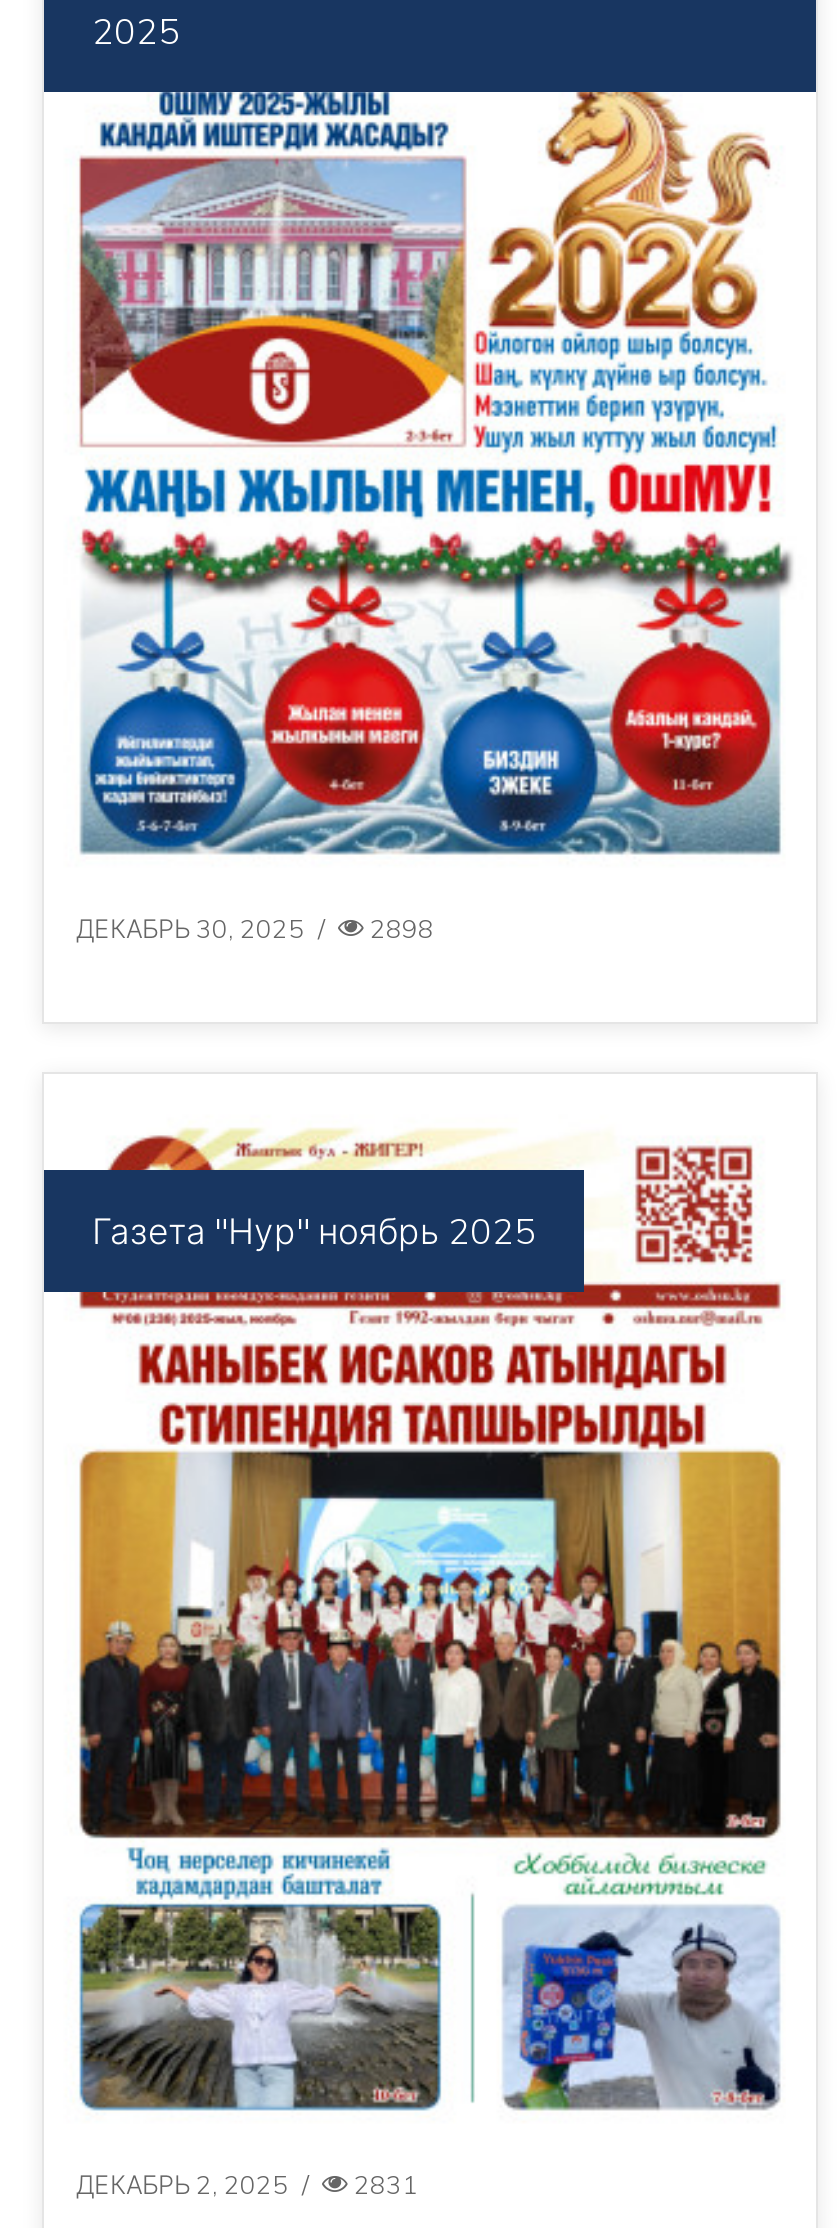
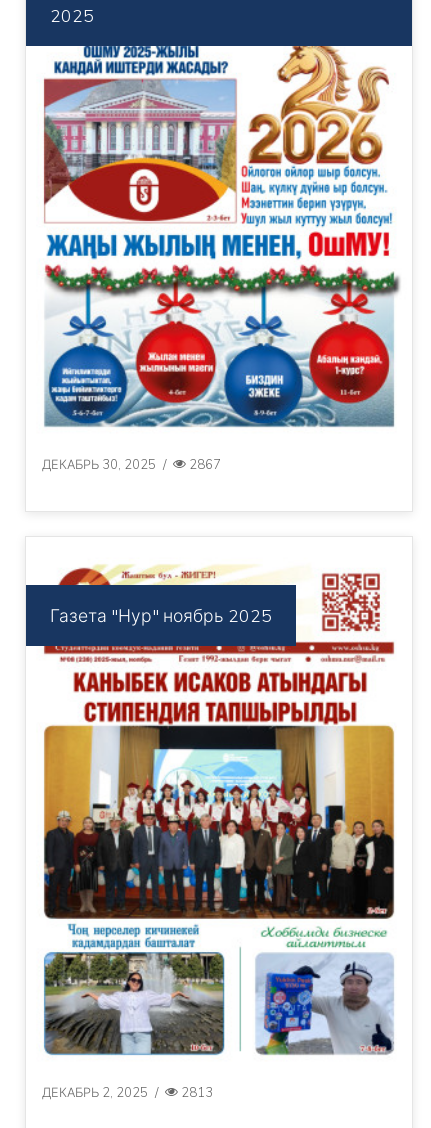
- ДЕКАБРЬ 30, 2025 / 2898
+ ДЕКАБРЬ 30, 2025 / 2867

- ДЕКАБРЬ 2, 2025 / 2831
+ ДЕКАБРЬ 2, 2025 / 2813
